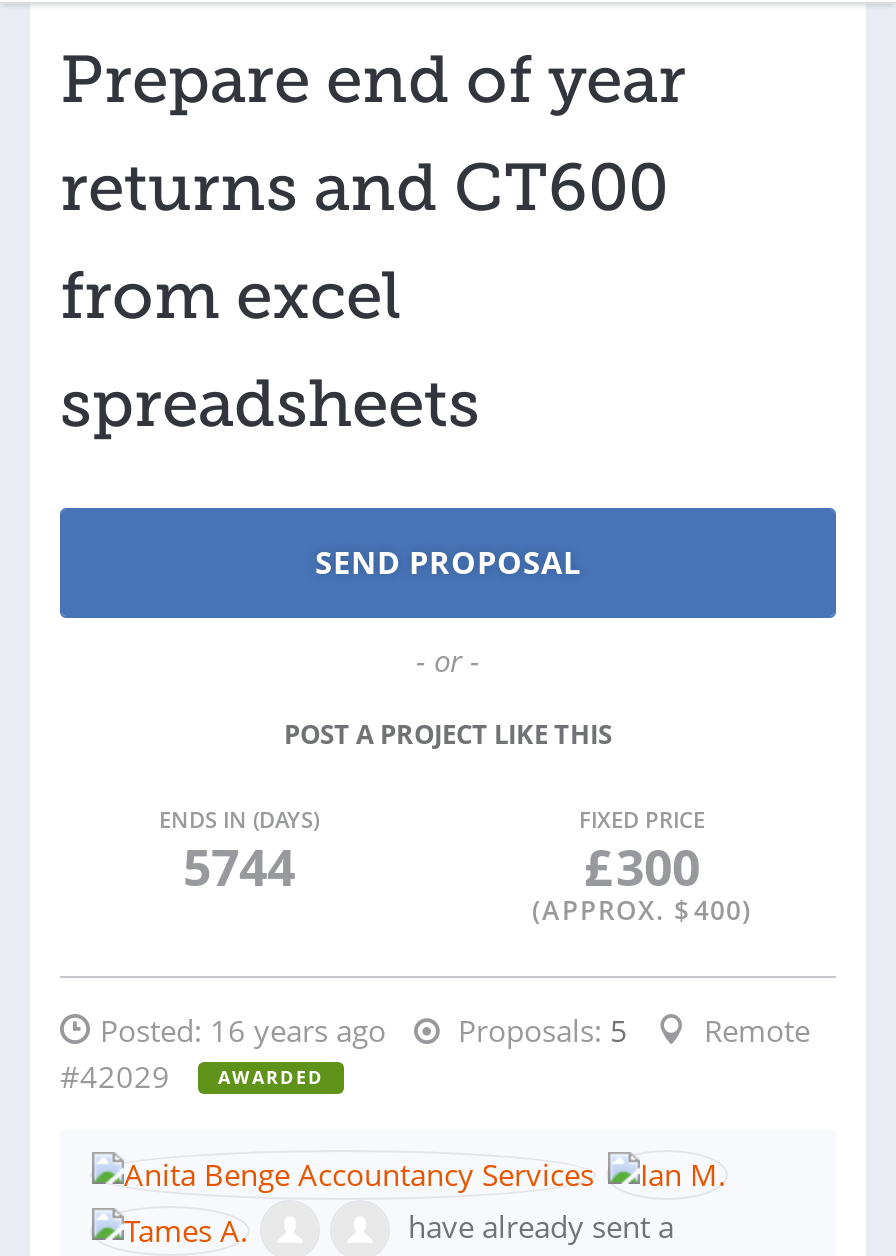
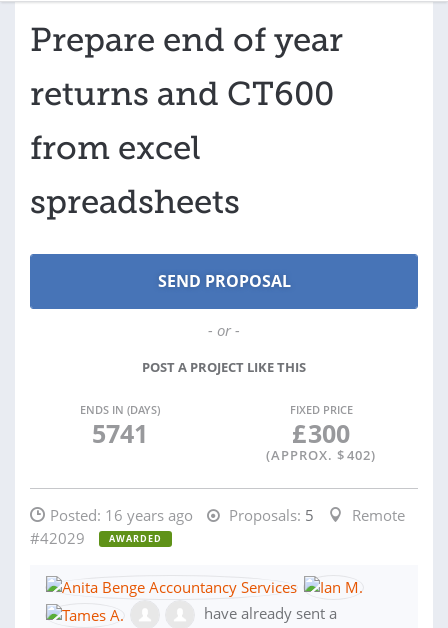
- 5744
+ 5741

- (APPROX. $ 400)
+ (APPROX. $ 402)
